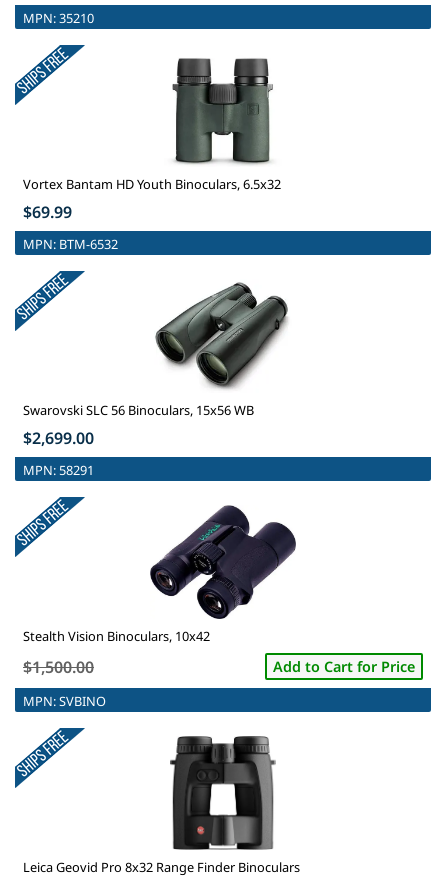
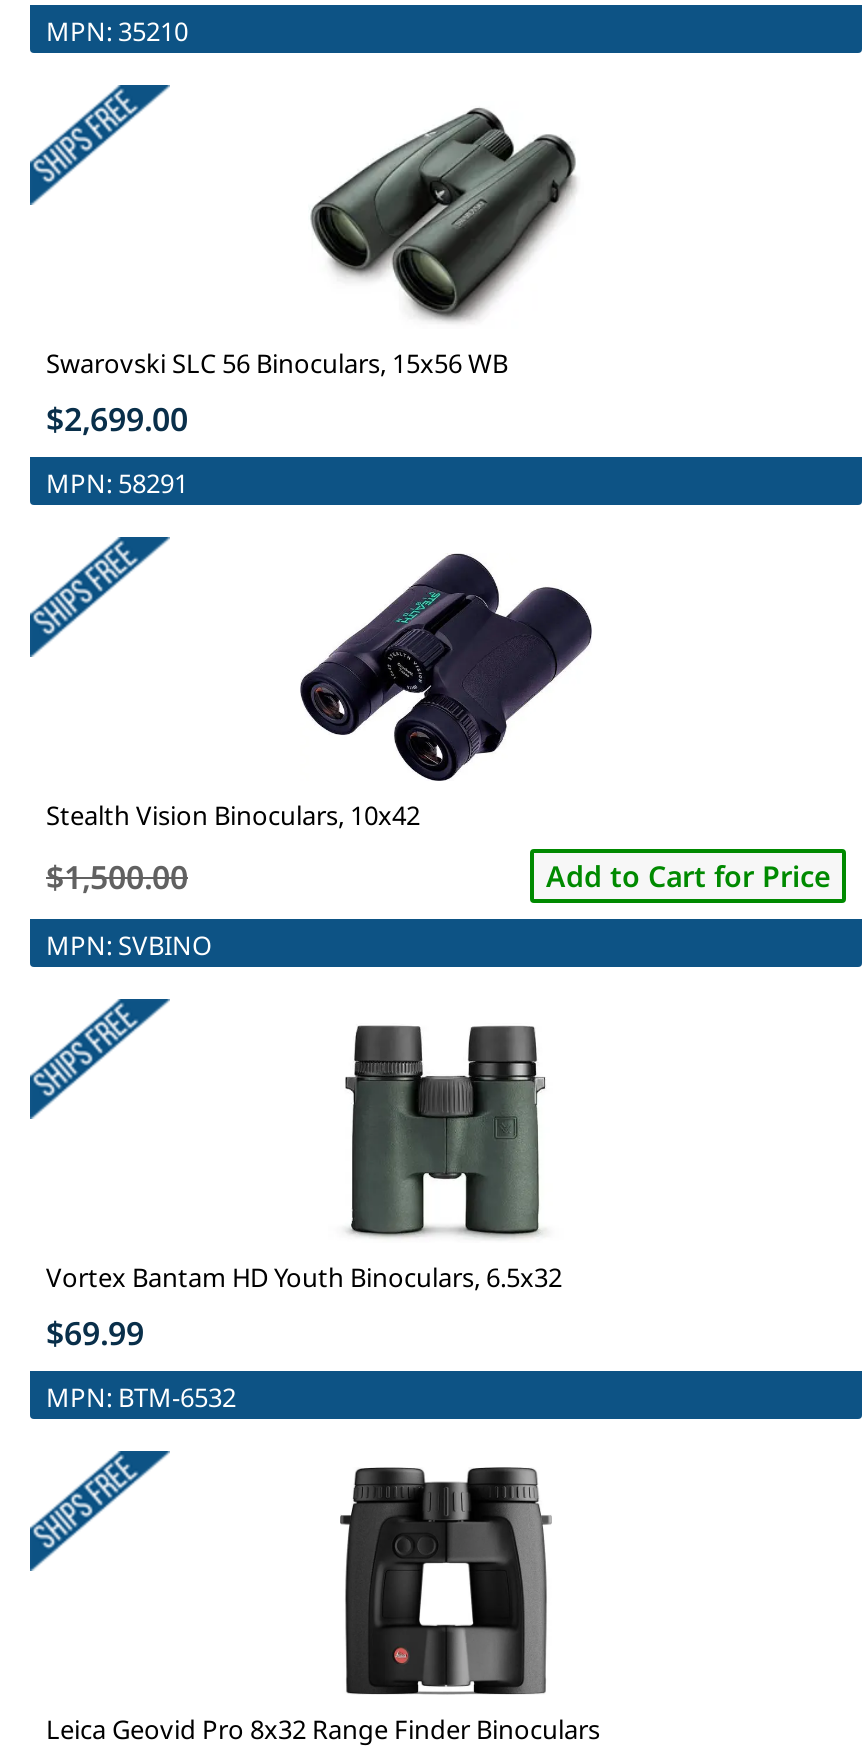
moved down: [image] | Vortex Bantam HD Youth Binoculars, 6.5x32 | $69.99 | MPN: BTM-6532

moved up: [image]

moved up: [image] | Swarovski SLC 56 Binoculars, 15x56 WB | $2,699.00 | MPN: 58291 | Stealth Vision Binoculars, 10x42 | Add to Cart for Price | MPN: SVBINO

moved up: [image]
